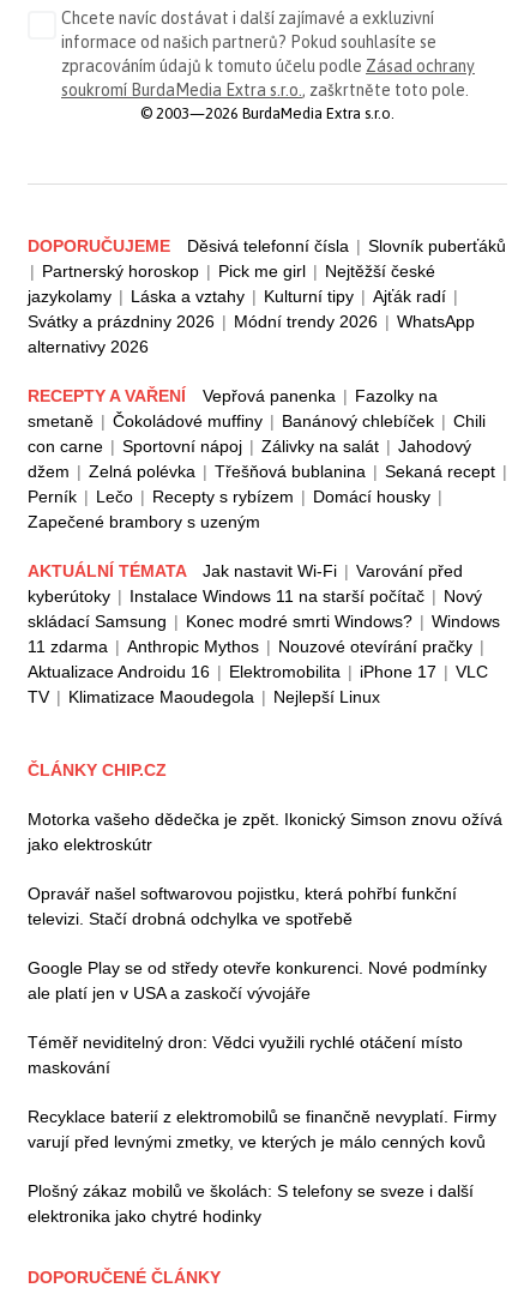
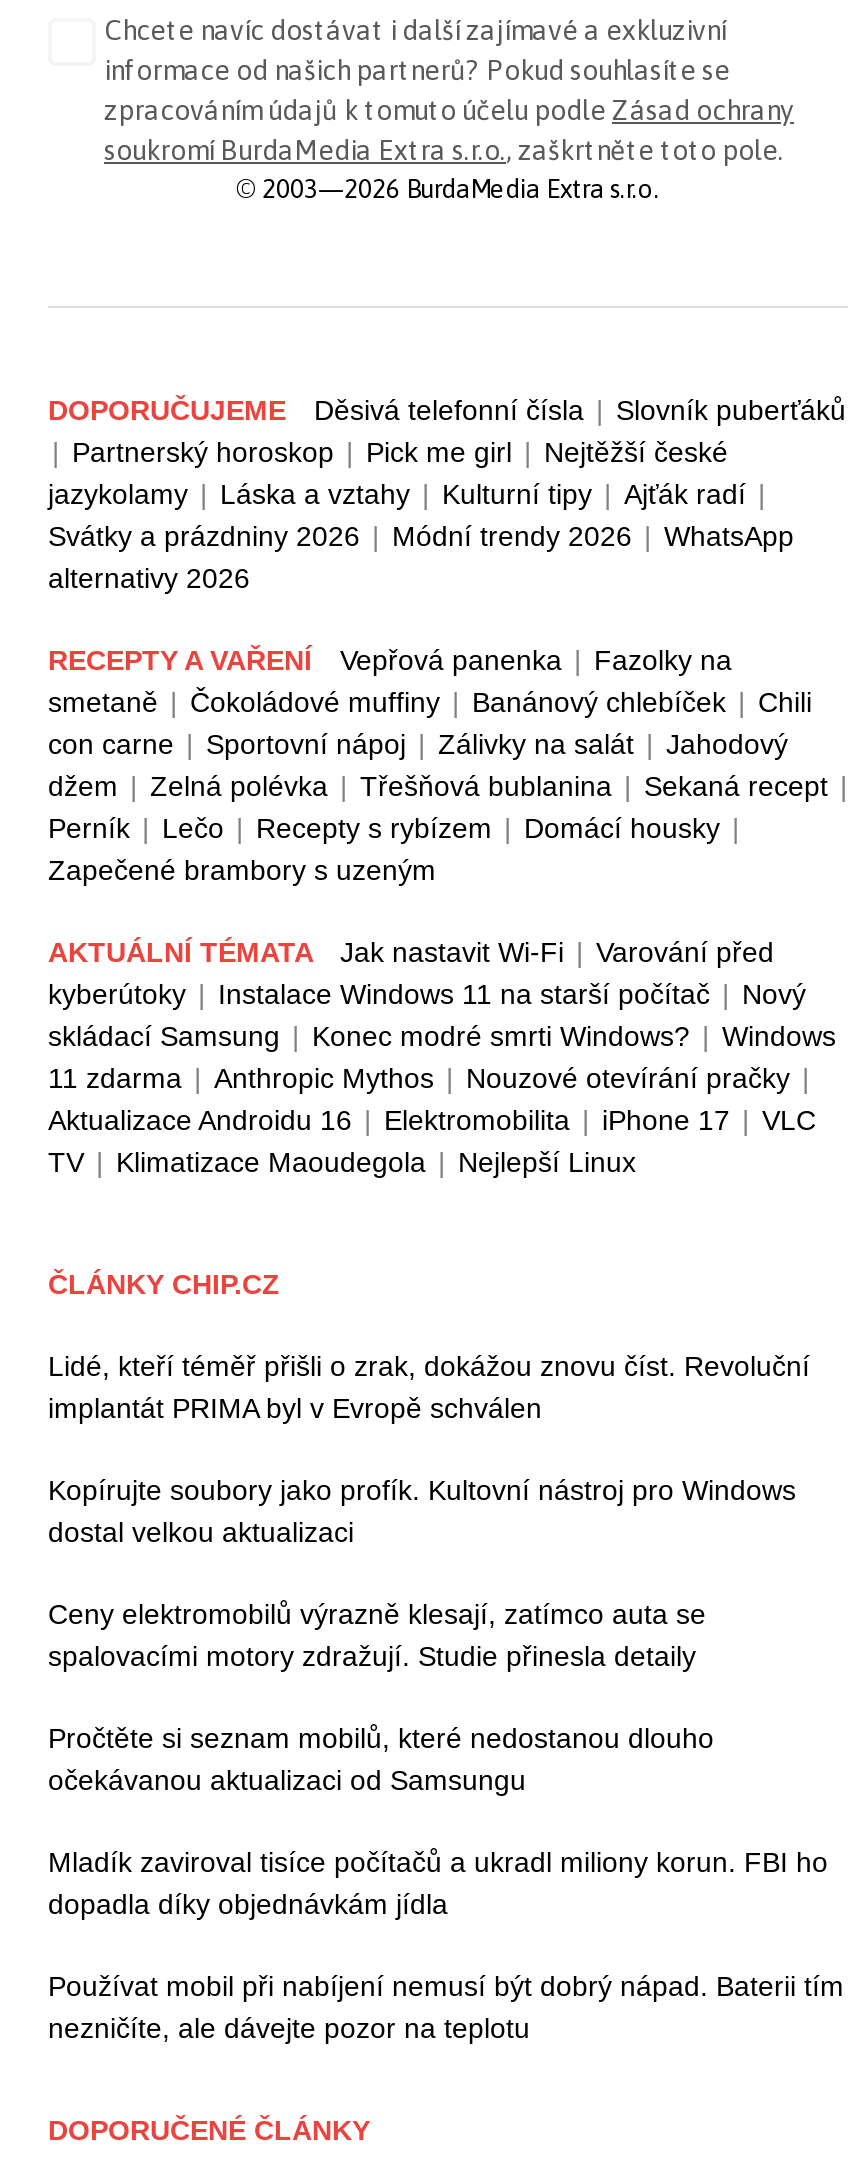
- Motorka vašeho dědečka je zpět. Ikonický Simson znovu ožívá
- jako elektroskútr
+ Lidé, kteří téměř přišli o zrak, dokážou znovu číst. Revoluční
+ implantát PRIMA byl v Evropě schválen

- Opravář našel softwarovou pojistku, která pohřbí funkční
- televizi. Stačí drobná odchylka ve spotřebě
+ Kopírujte soubory jako profík. Kultovní nástroj pro Windows
+ dostal velkou aktualizaci

- Google Play se od středy otevře konkurenci. Nové podmínky
- ale platí jen v USA a zaskočí vývojáře
+ Ceny elektromobilů výrazně klesají, zatímco auta se
+ spalovacími motory zdražují. Studie přinesla detaily

- Téměř neviditelný dron: Vědci využili rychlé otáčení místo
- maskování
+ Pročtěte si seznam mobilů, které nedostanou dlouho
+ očekávanou aktualizaci od Samsungu

- Recyklace baterií z elektromobilů se finančně nevyplatí. Firmy
- varují před levnými zmetky, ve kterých je málo cenných kovů
+ Mladík zaviroval tisíce počítačů a ukradl miliony korun. FBI ho
+ dopadla díky objednávkám jídla

- Plošný zákaz mobilů ve školách: S telefony se sveze i další
- elektronika jako chytré hodinky
+ Používat mobil při nabíjení nemusí být dobrý nápad. Baterii tím
+ nezničíte, ale dávejte pozor na teplotu
